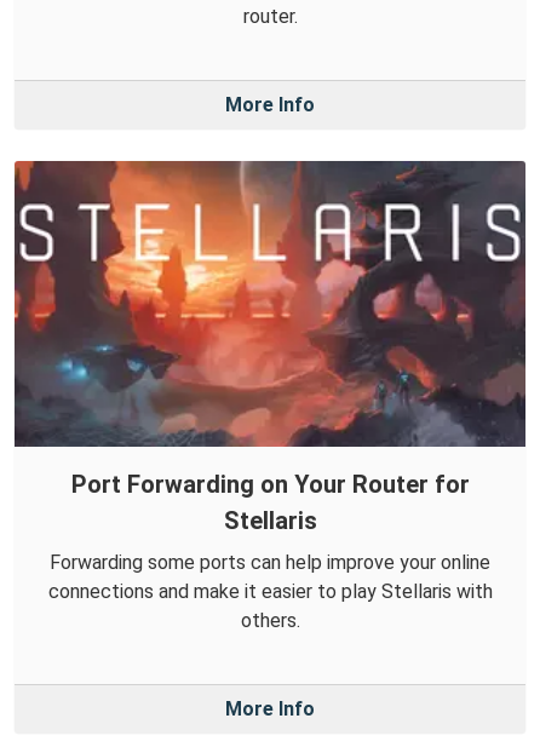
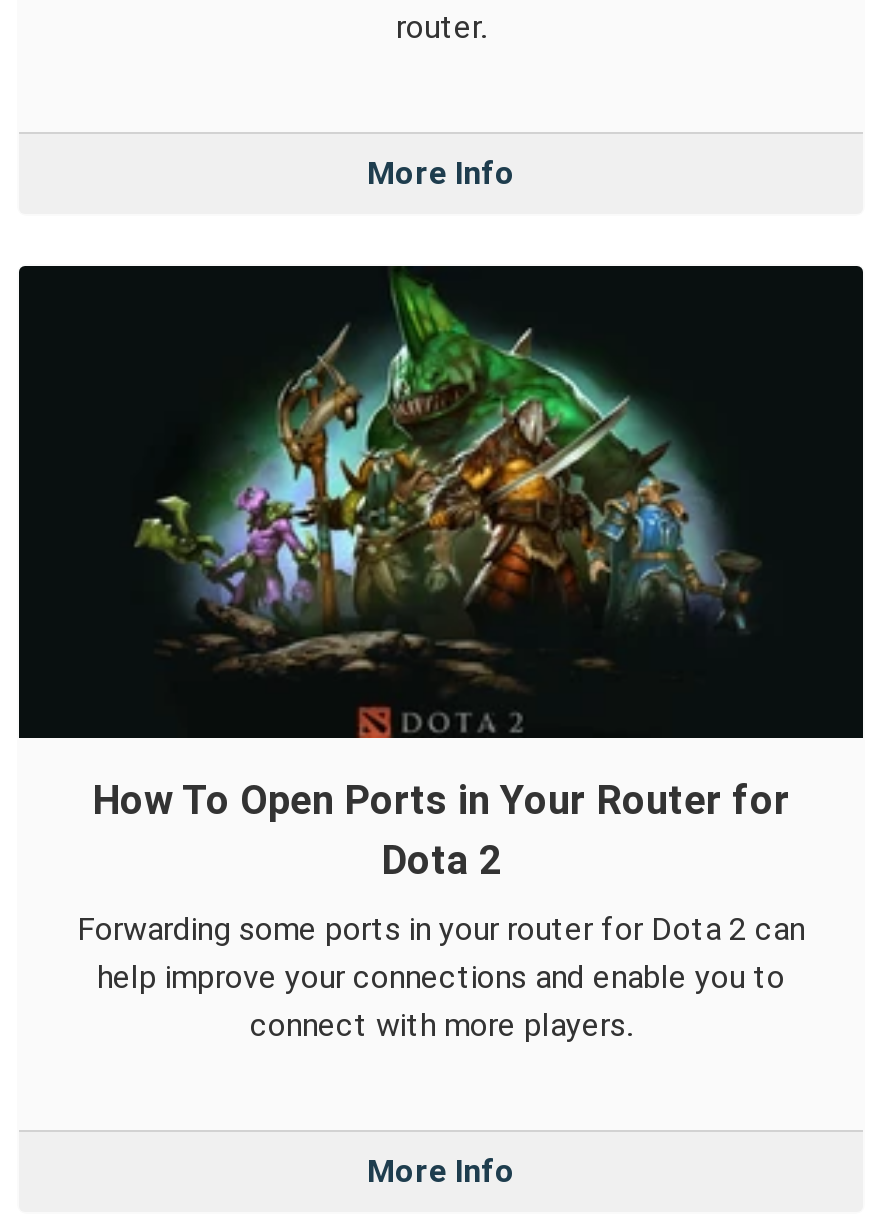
- [image]
- Port Forwarding on Your Router for
- Stellaris
+ [image]
+ How To Open Ports in Your Router for
+ Dota 2

- Forwarding some ports can help improve your online
- connections and make it easier to play Stellaris with
- others.
+ Forwarding some ports in your router for Dota 2 can
+ help improve your connections and enable you to
+ connect with more players.
